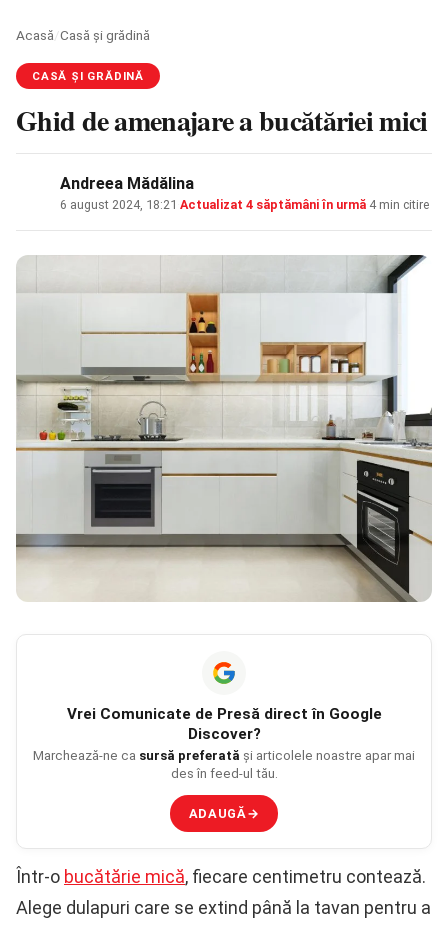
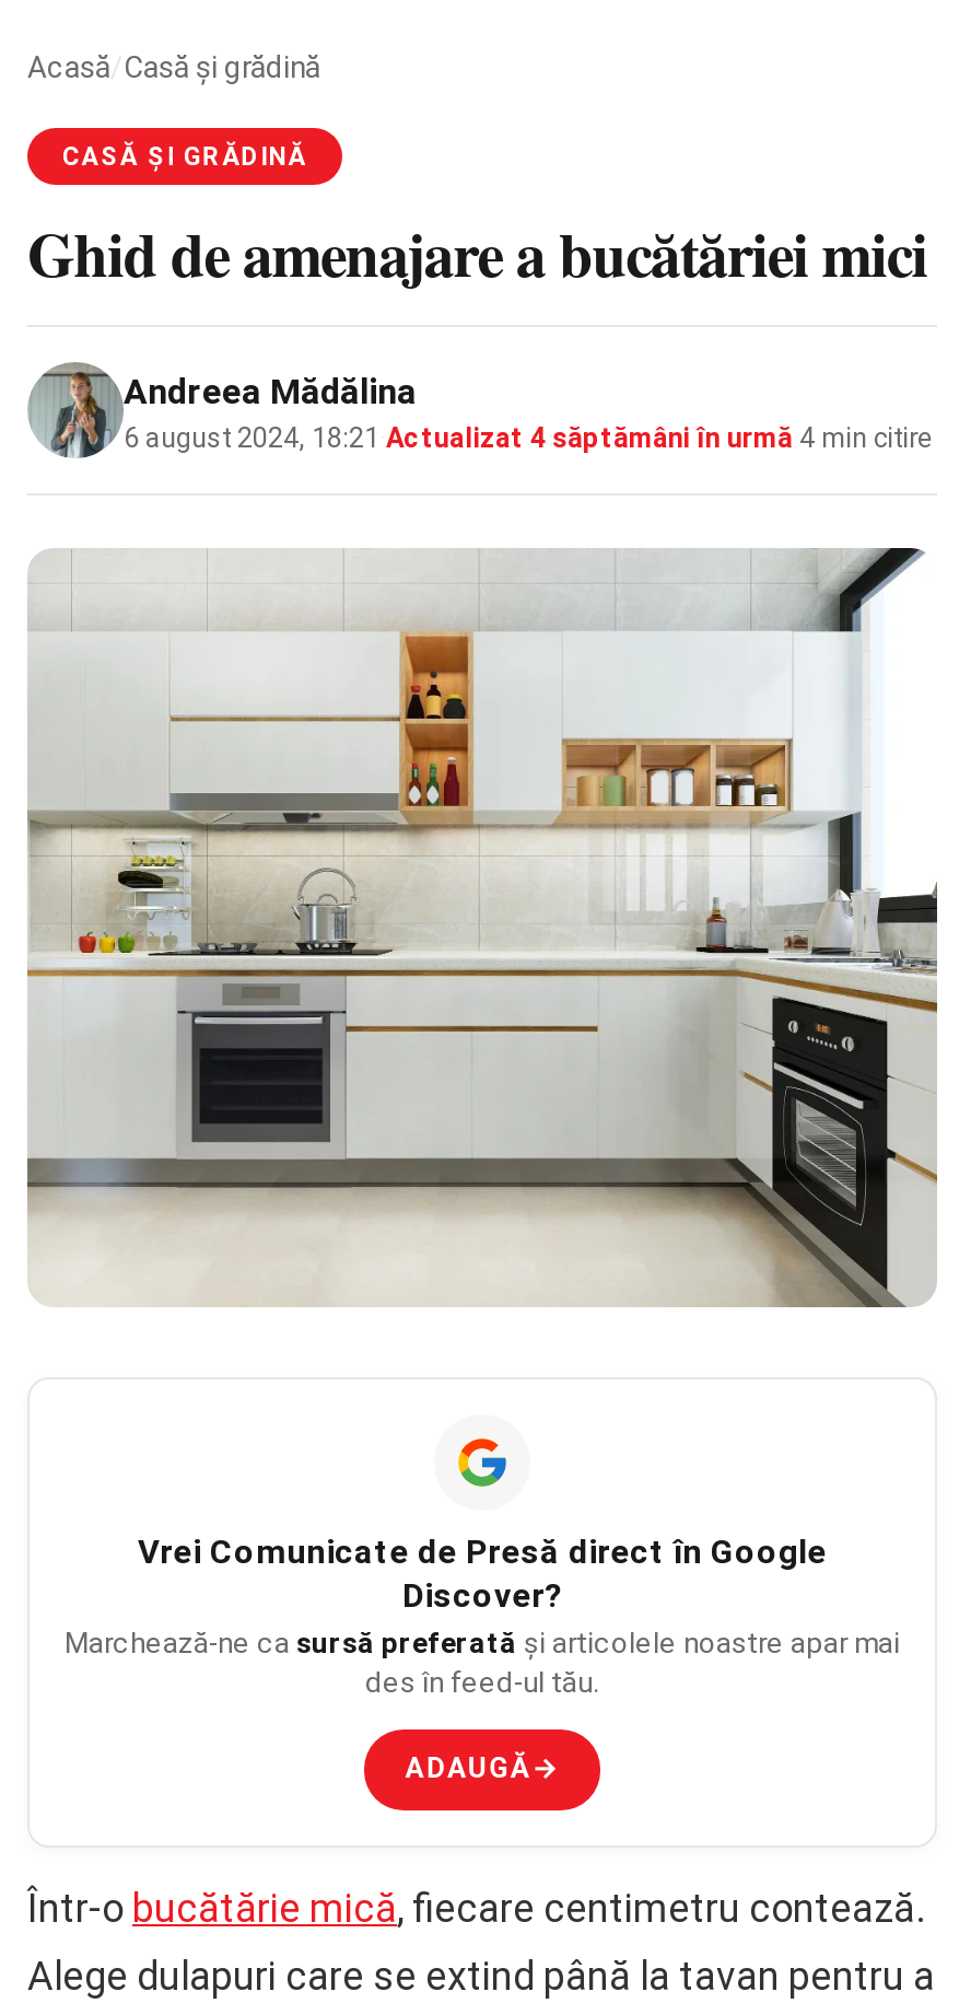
+ [image]
